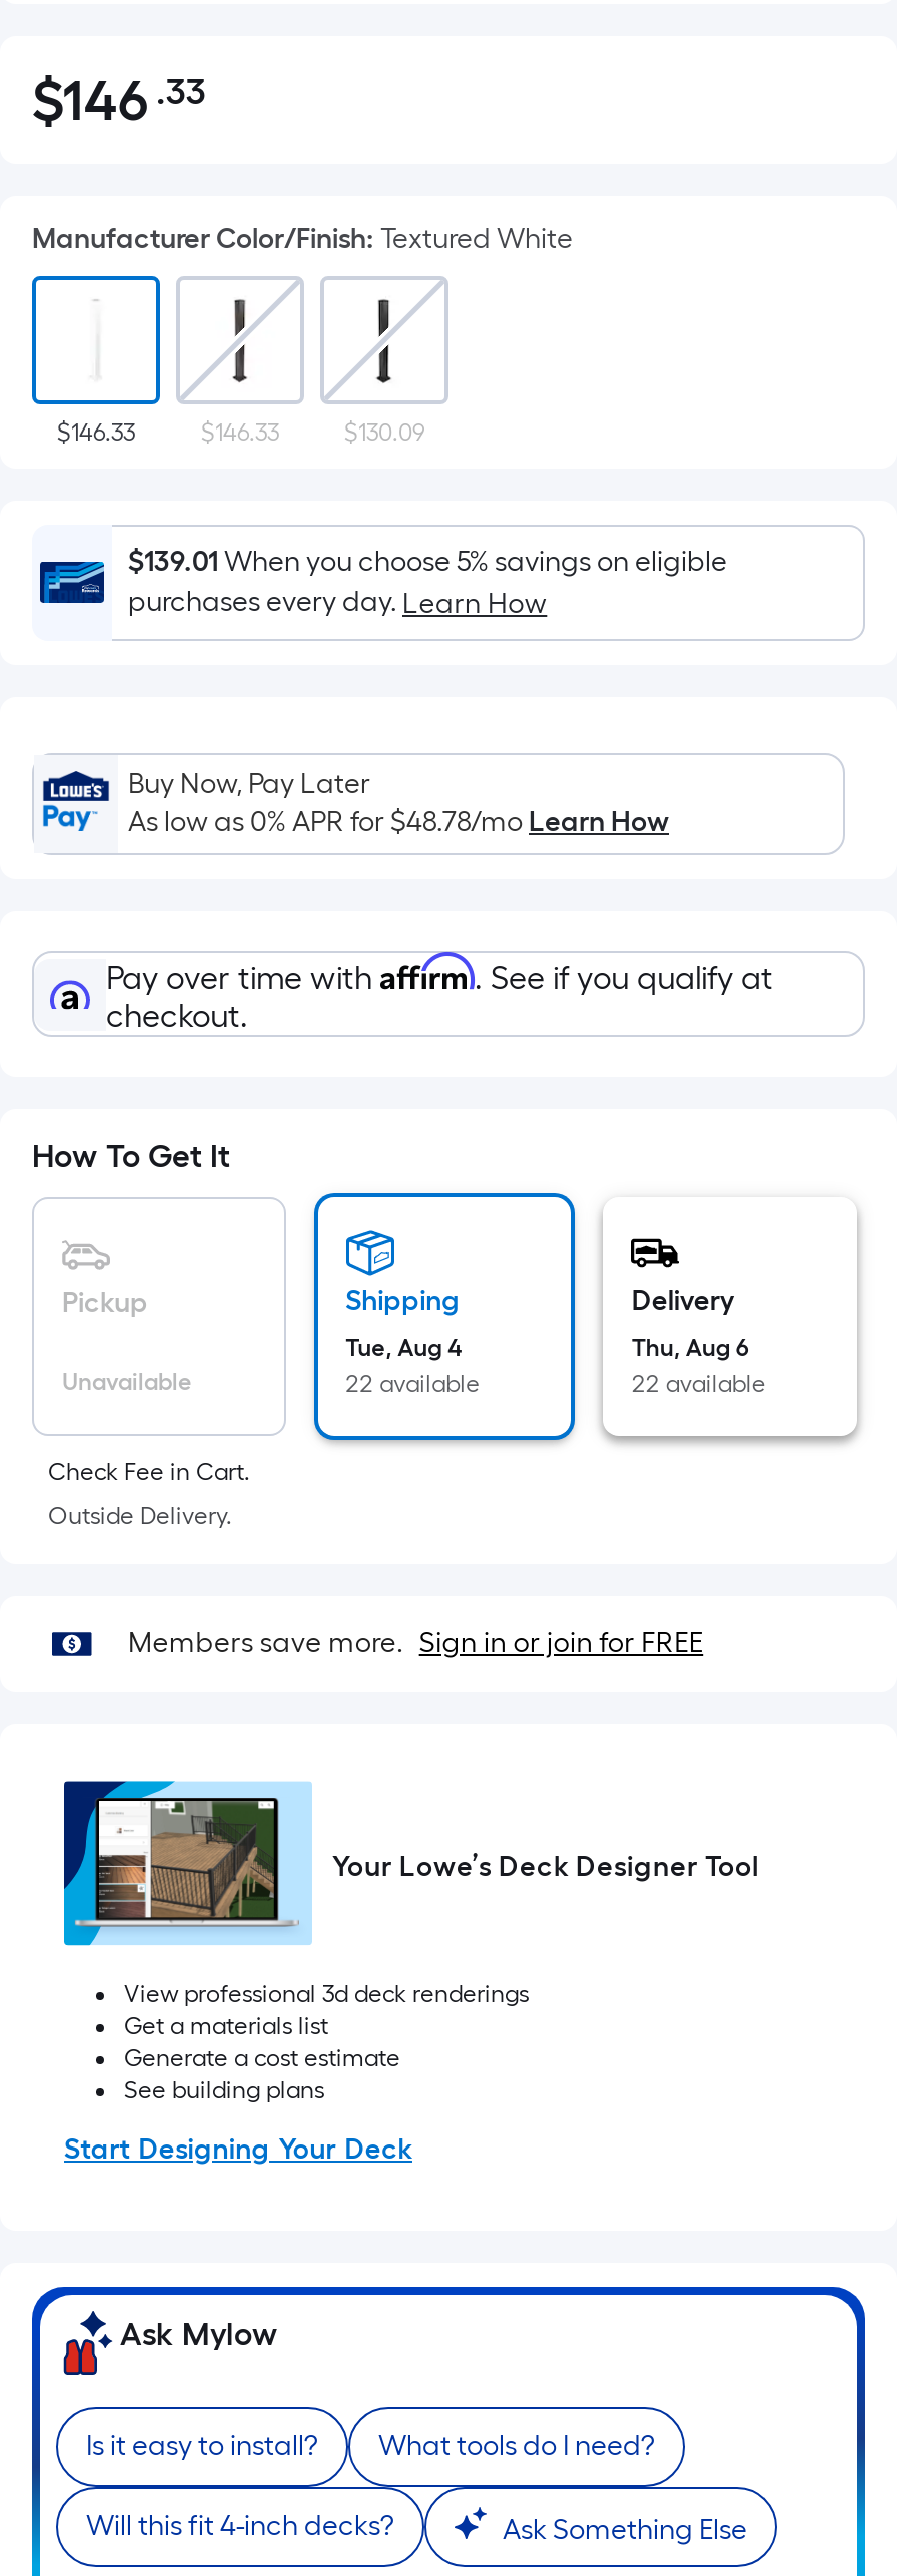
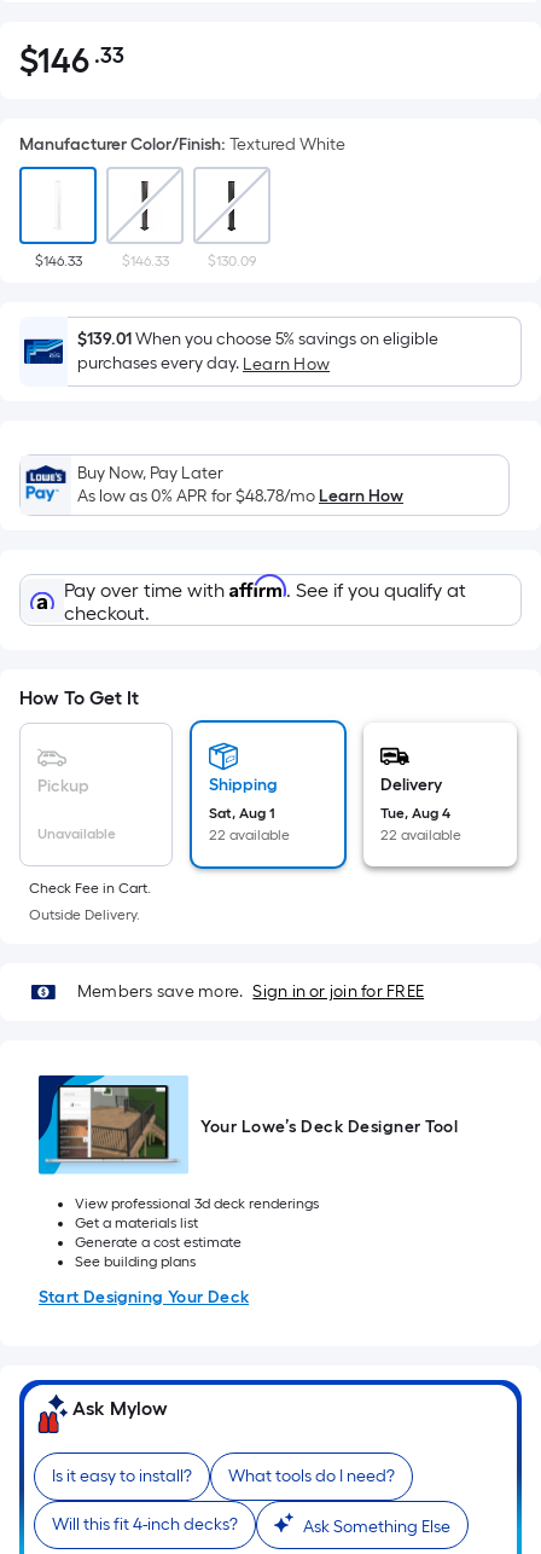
- Tue, Aug 4
+ Sat, Aug 1

- Thu, Aug 6
+ Tue, Aug 4
